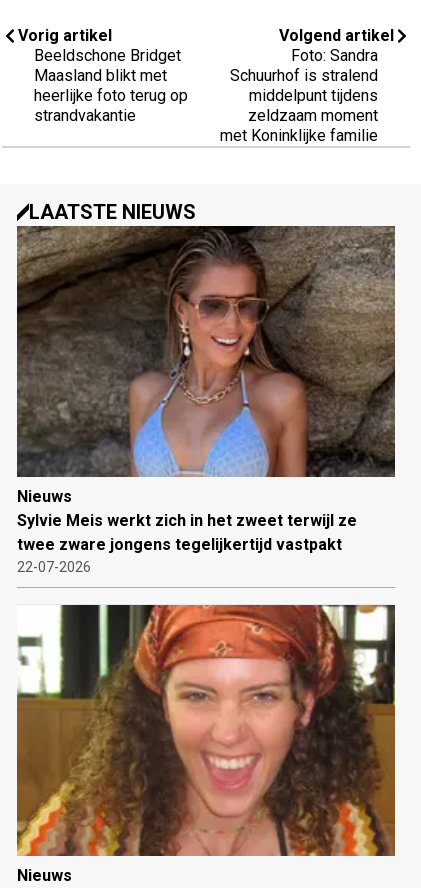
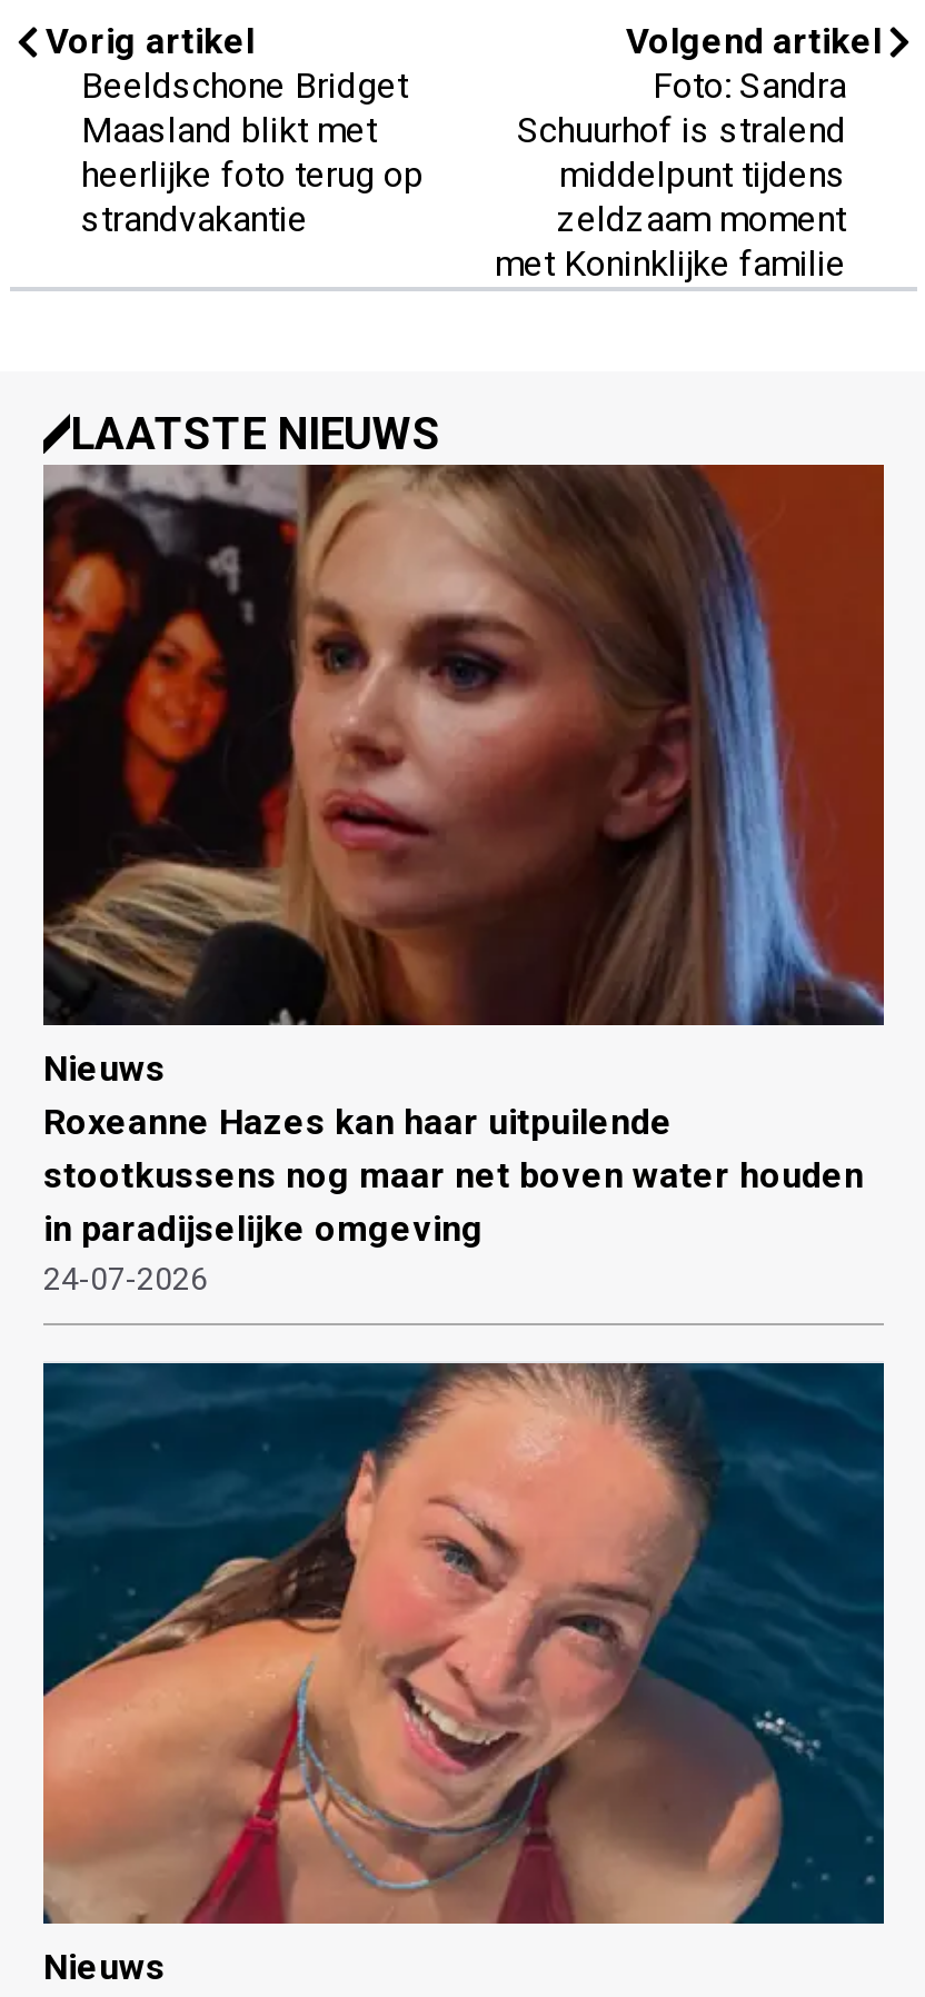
- [image]
- Sylvie Meis werkt zich in het zweet terwijl ze
- twee zware jongens tegelijkertijd vastpakt
- 22-07-2026
+ [image]
+ Roxeanne Hazes kan haar uitpuilende
+ stootkussens nog maar net boven water houden
+ in paradijselijke omgeving
+ 24-07-2026

- [image]
+ [image]
